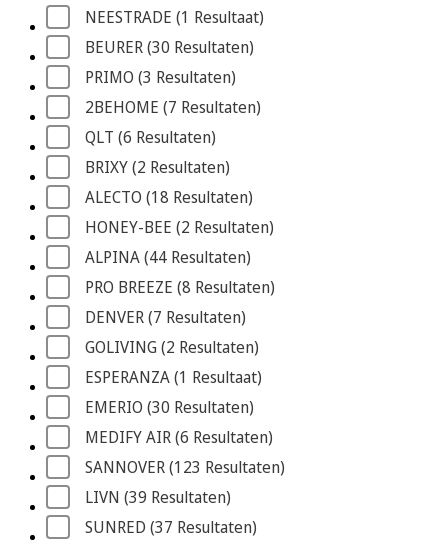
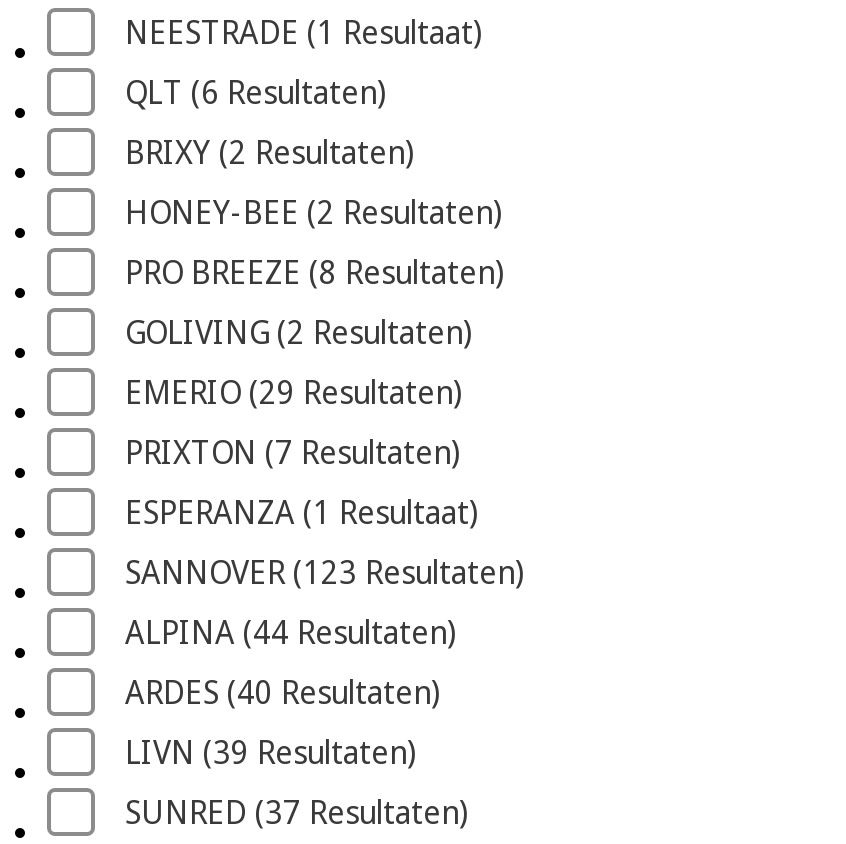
- BEURER (30 Resultaten)
- PRIMO (3 Resultaten)
- 2BEHOME (7 Resultaten)

- ALECTO (18 Resultaten)

+ EMERIO (29 Resultaten)
+ PRIXTON (7 Resultaten)

moved down: ALPINA (44 Resultaten)

moved up: PRO BREEZE (8 Resultaten)

- DENVER (7 Resultaten)
- EMERIO (30 Resultaten)
- MEDIFY AIR (6 Resultaten)
+ ARDES (40 Resultaten)

moved up: GOLIVING (2 Resultaten) | ESPERANZA (1 Resultaat)

moved up: SANNOVER (123 Resultaten)
